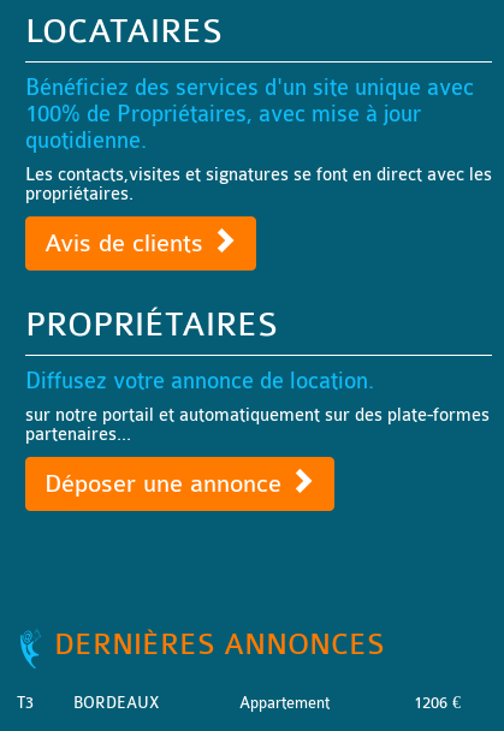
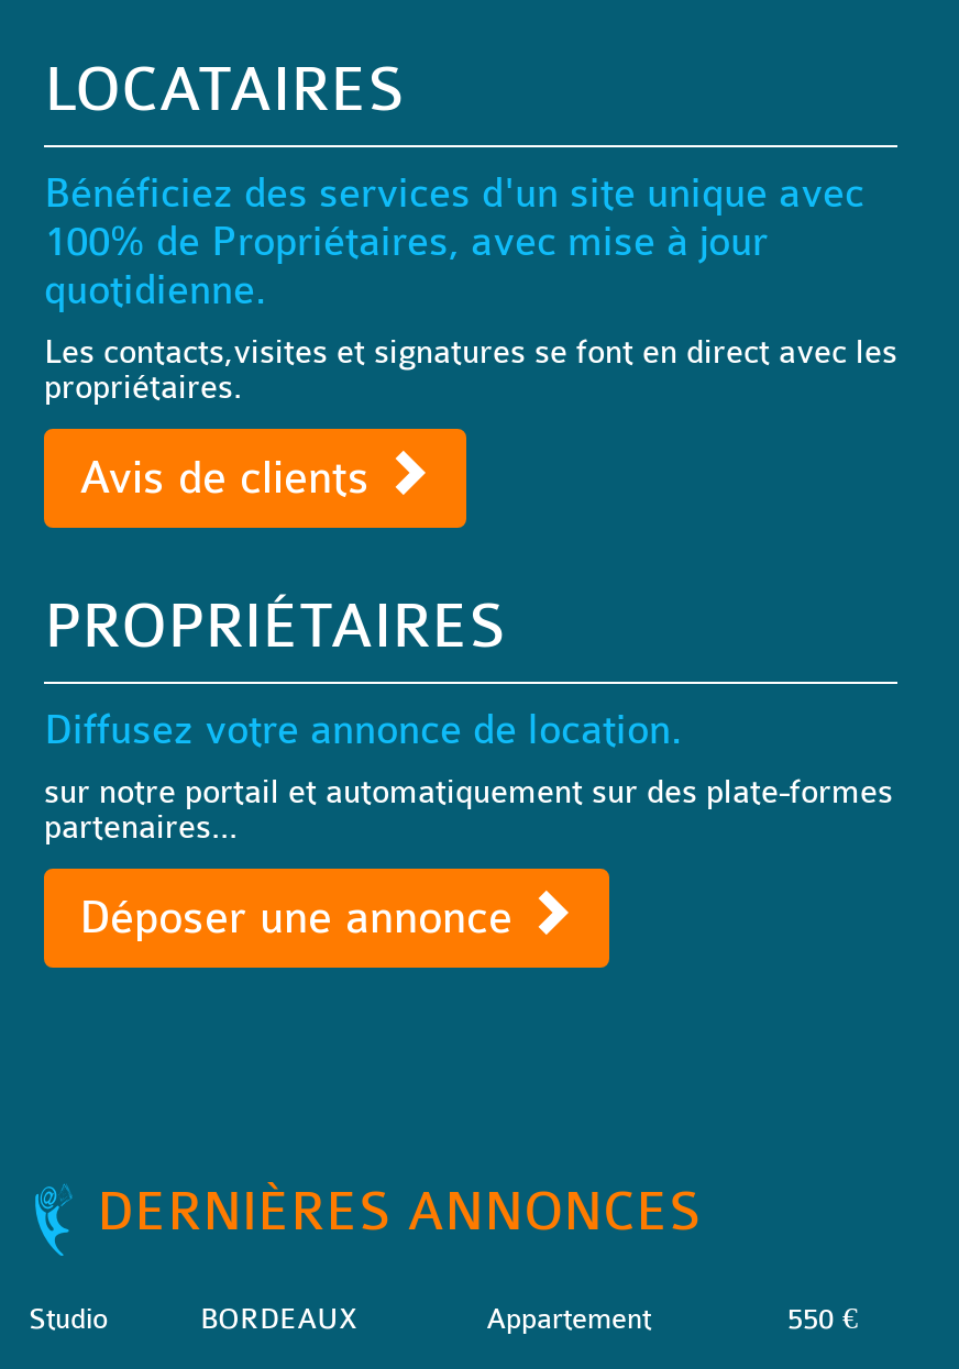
- T3
+ Studio

- 1206 €
+ 550 €
